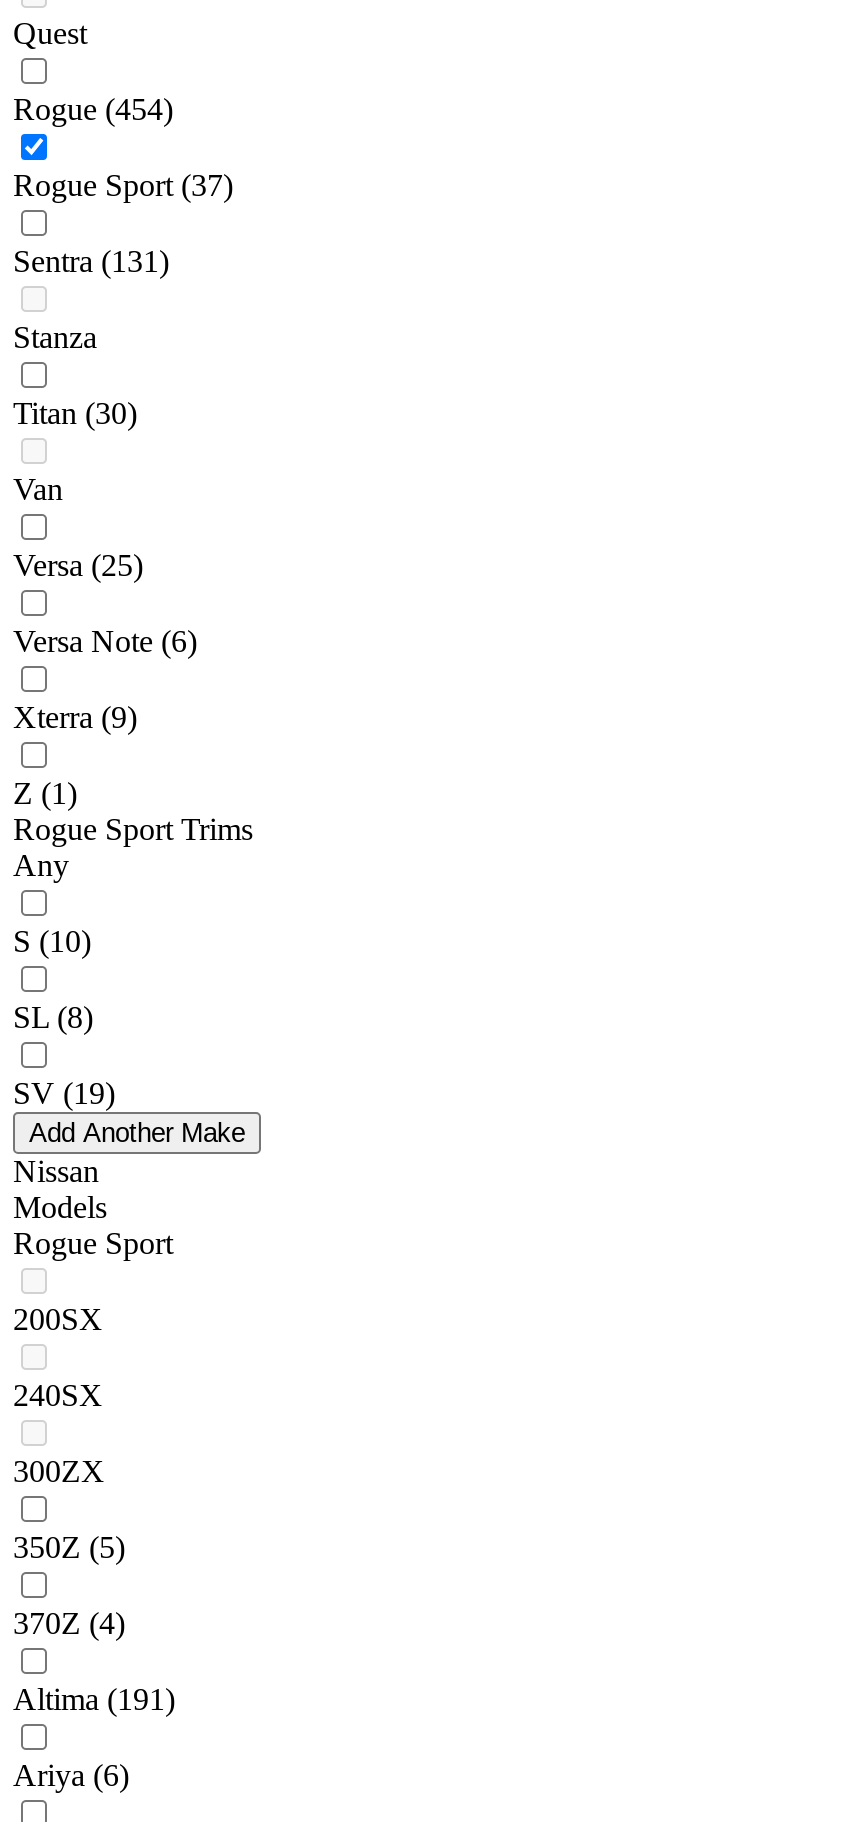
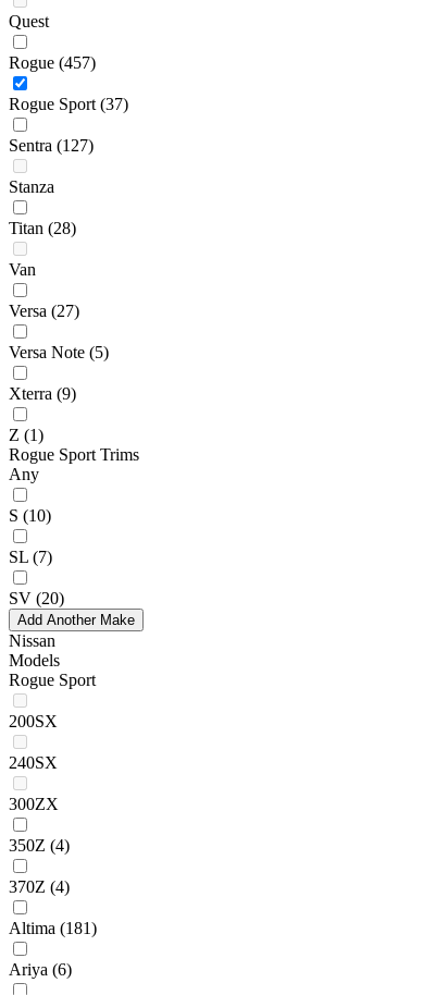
- Rogue (454)
+ Rogue (457)

- Sentra (131)
+ Sentra (127)

- Titan (30)
+ Titan (28)

- Versa (25)
+ Versa (27)

- Versa Note (6)
+ Versa Note (5)

- SL (8)
+ SL (7)

- SV (19)
+ SV (20)

- 350Z (5)
+ 350Z (4)

- Altima (191)
+ Altima (181)
